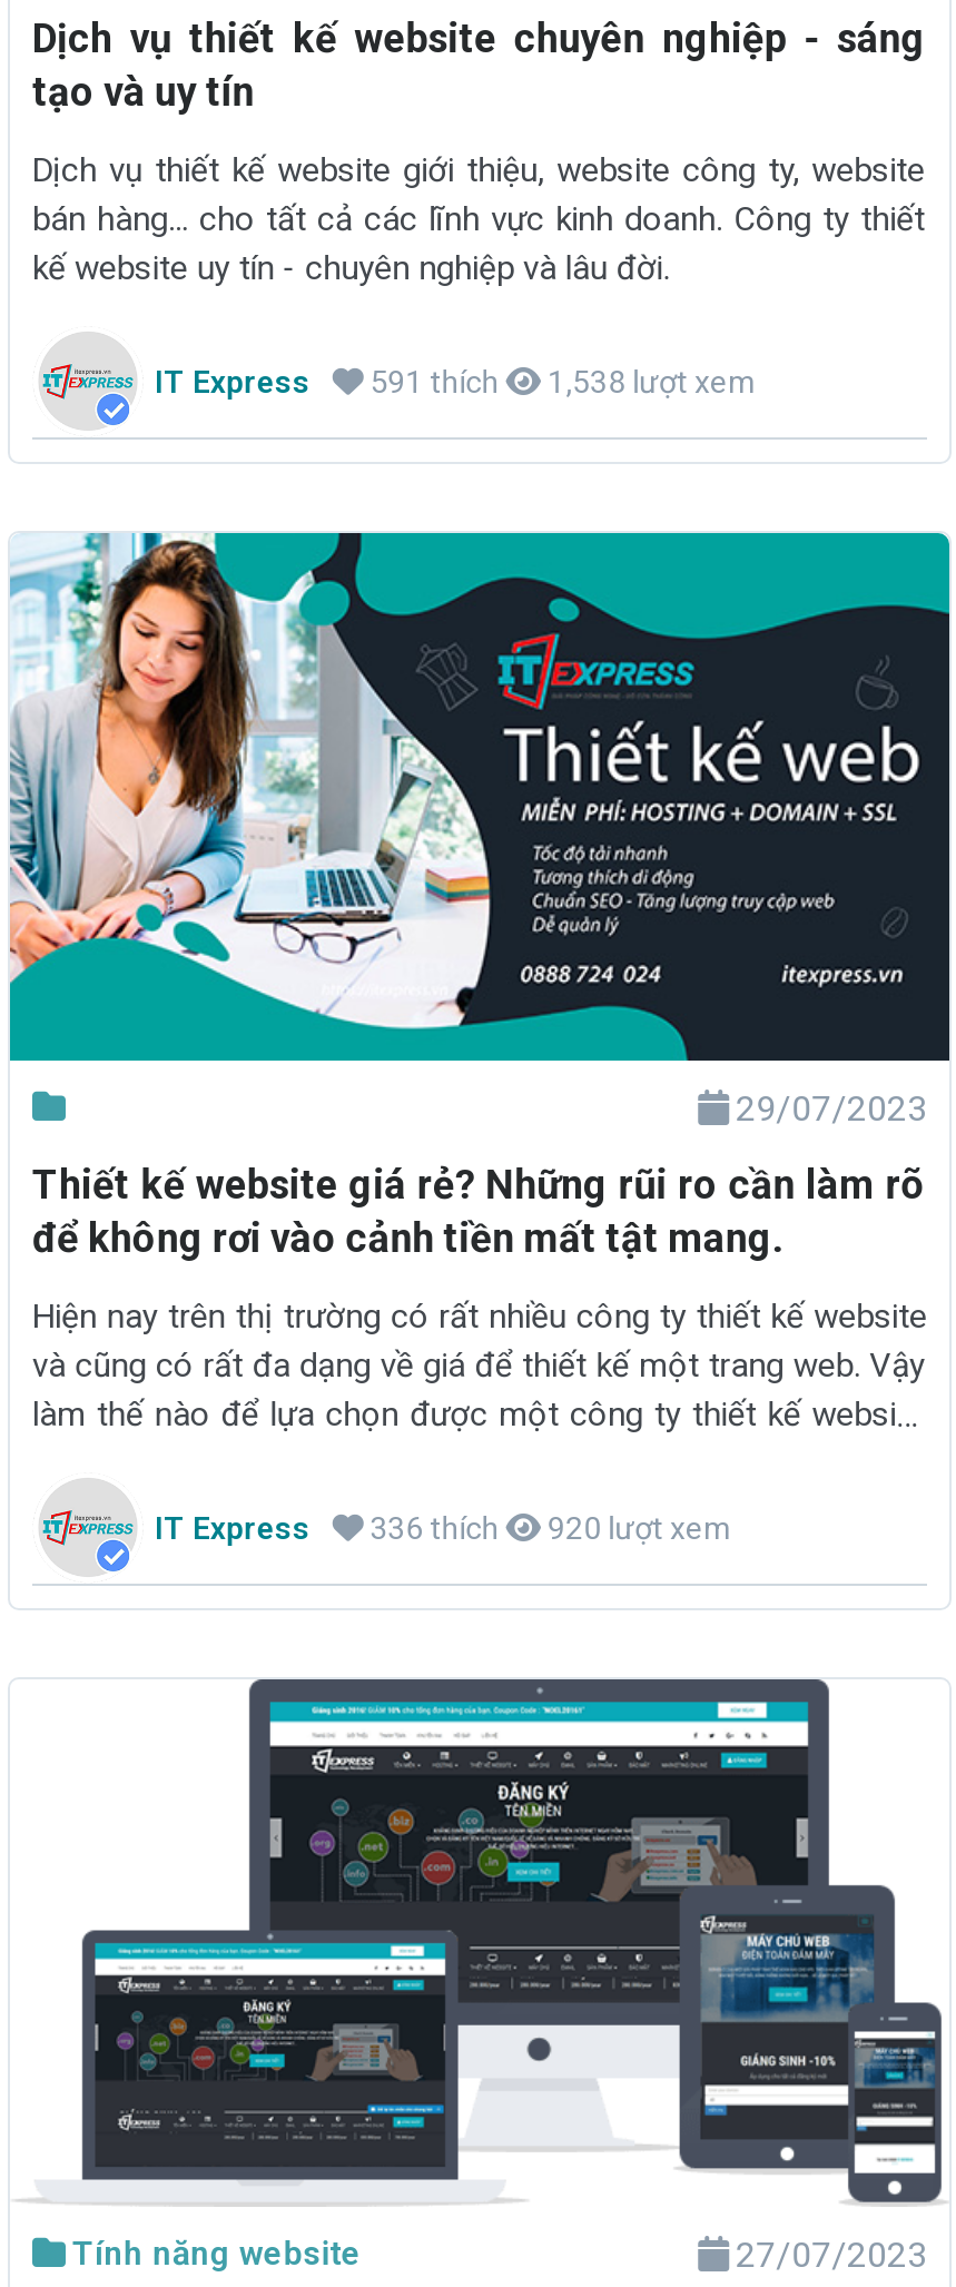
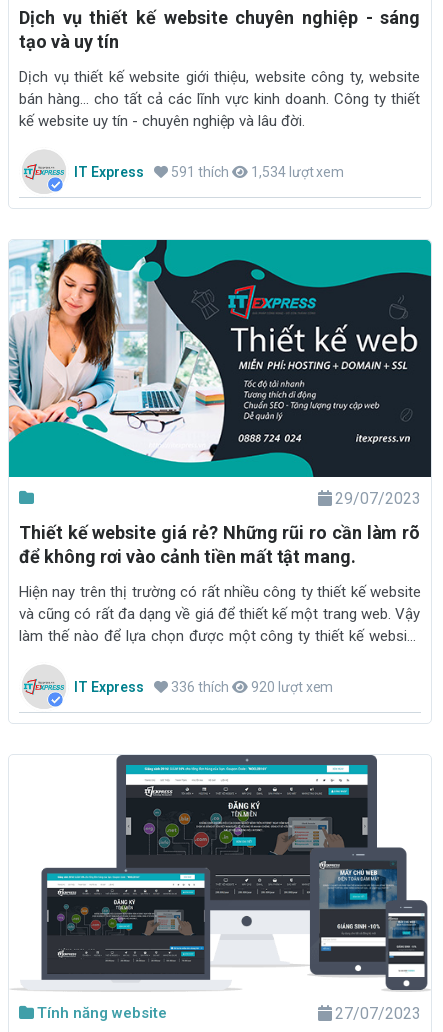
- IT Express 591 thích 1,538 lượt xem
+ IT Express 591 thích 1,534 lượt xem
